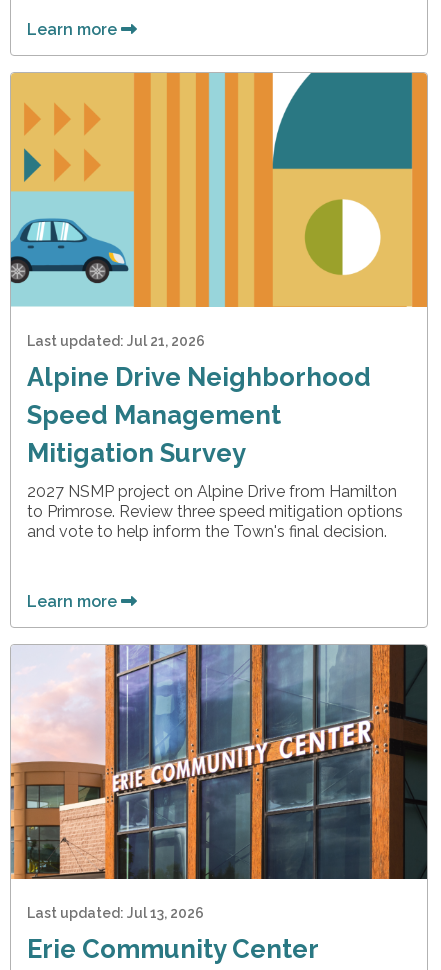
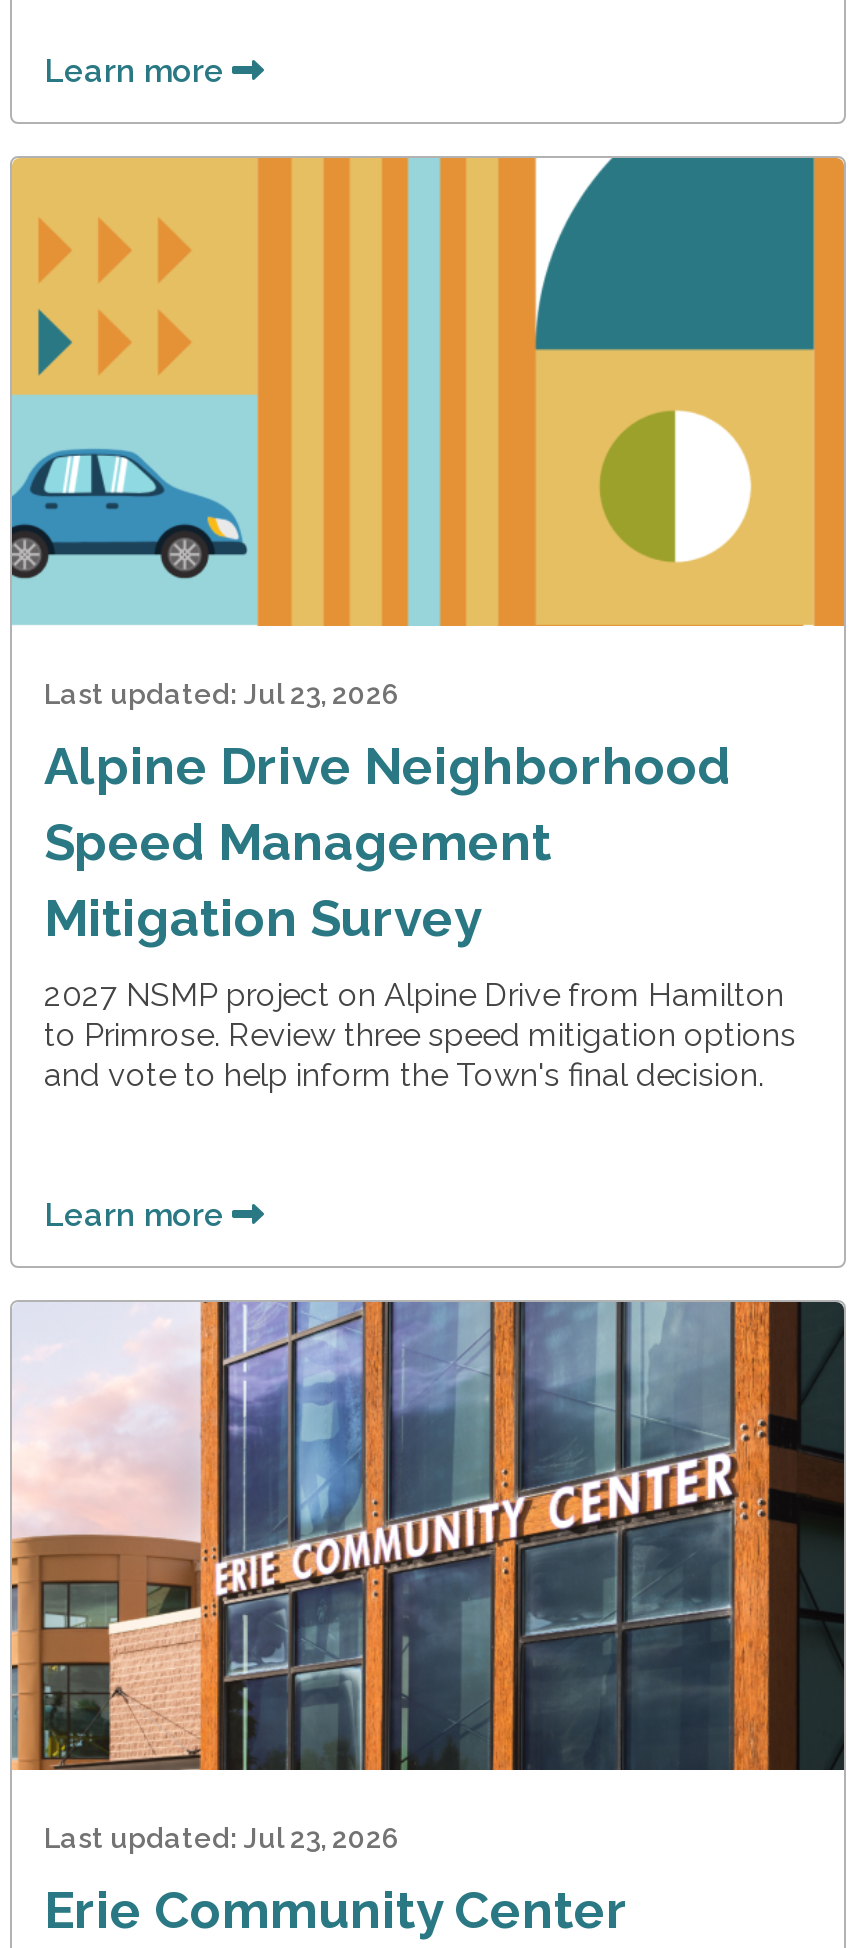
- Last updated: Jul 21, 2026
+ Last updated: Jul 23, 2026

- Last updated: Jul 13, 2026
+ Last updated: Jul 23, 2026
